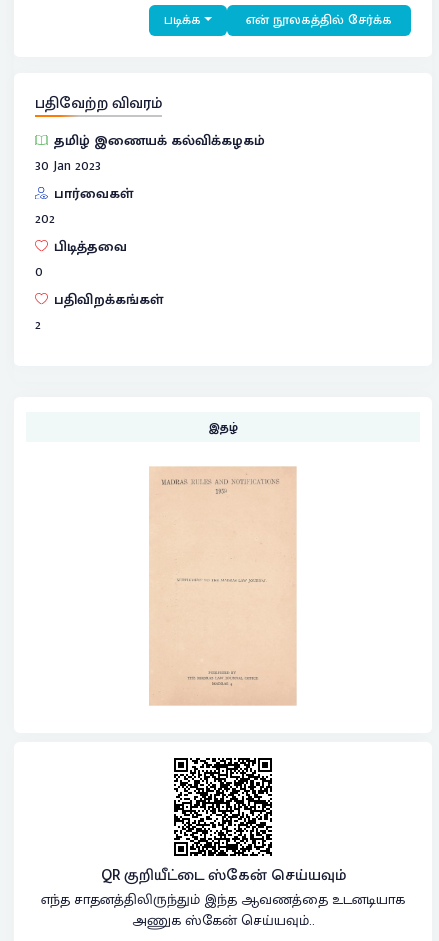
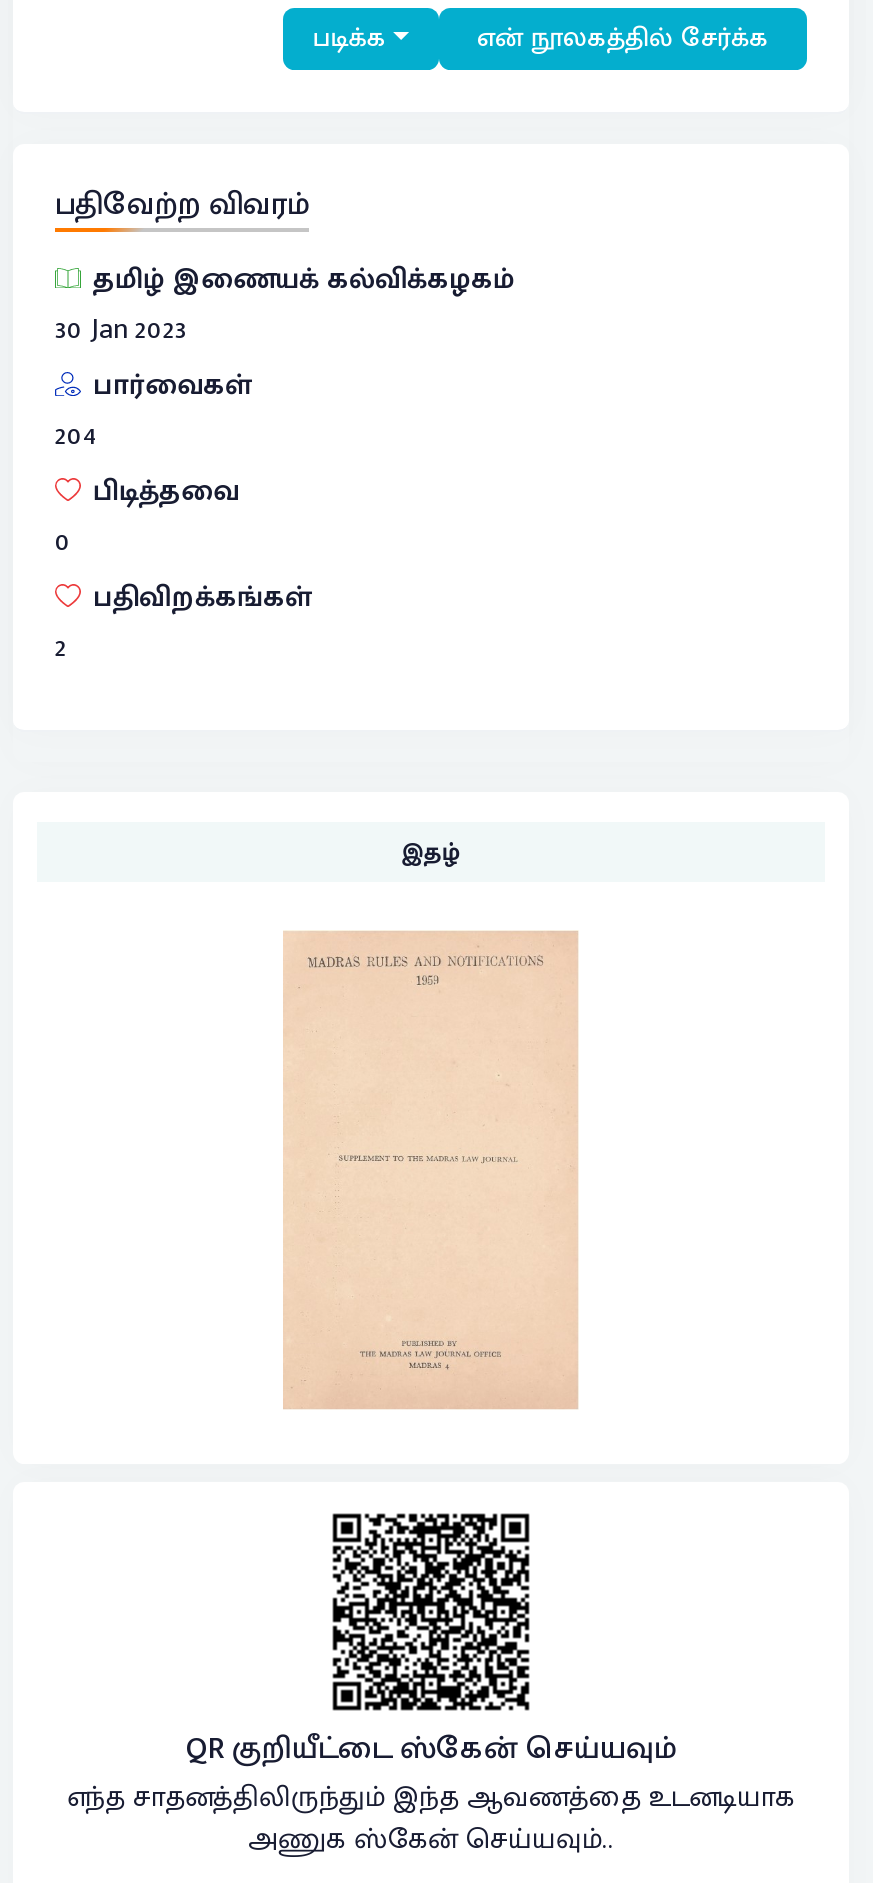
- 202
+ 204
